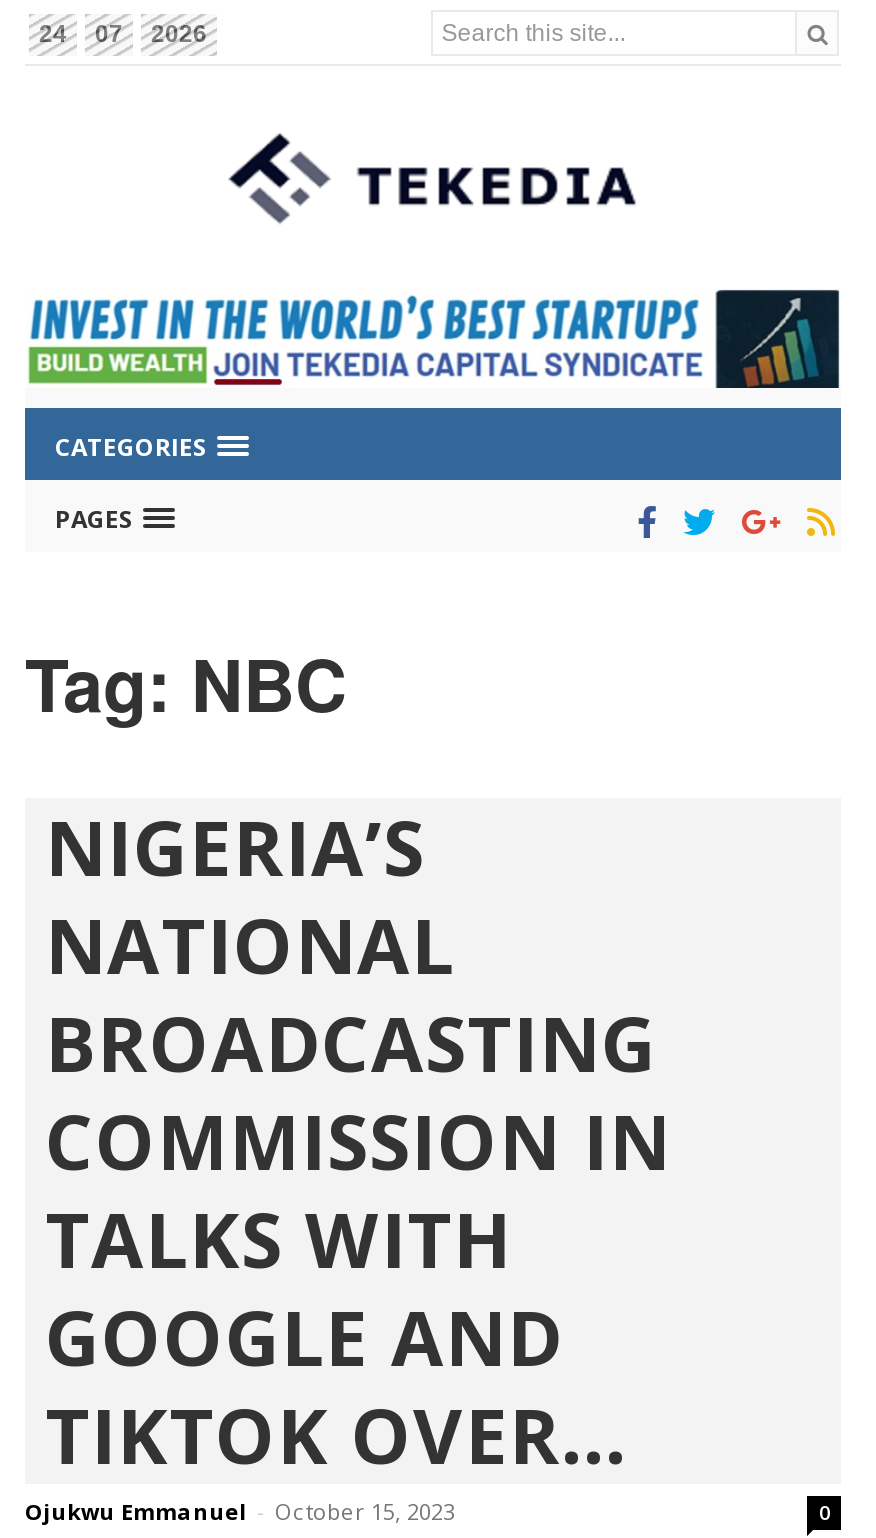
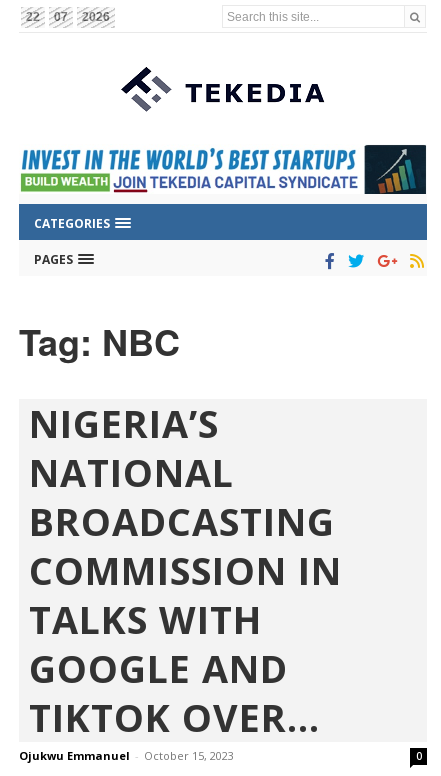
- 24 07 2026
+ 22 07 2026
